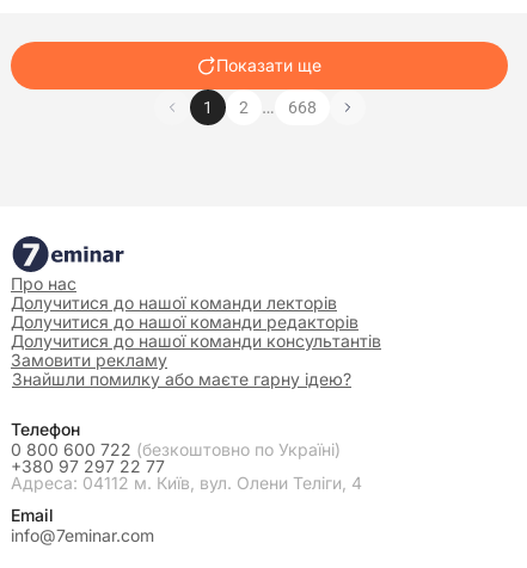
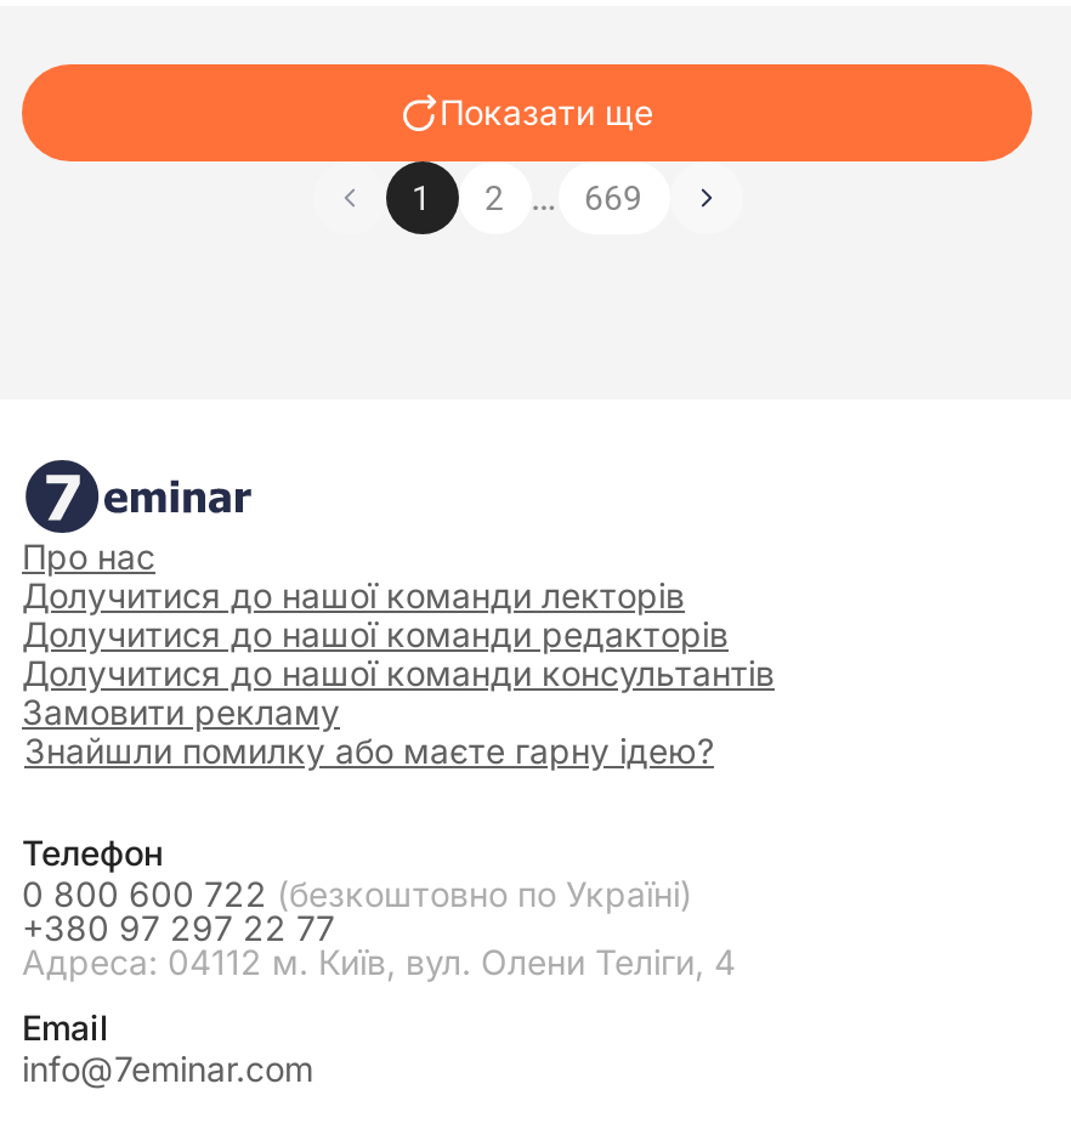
- 668
+ 669
